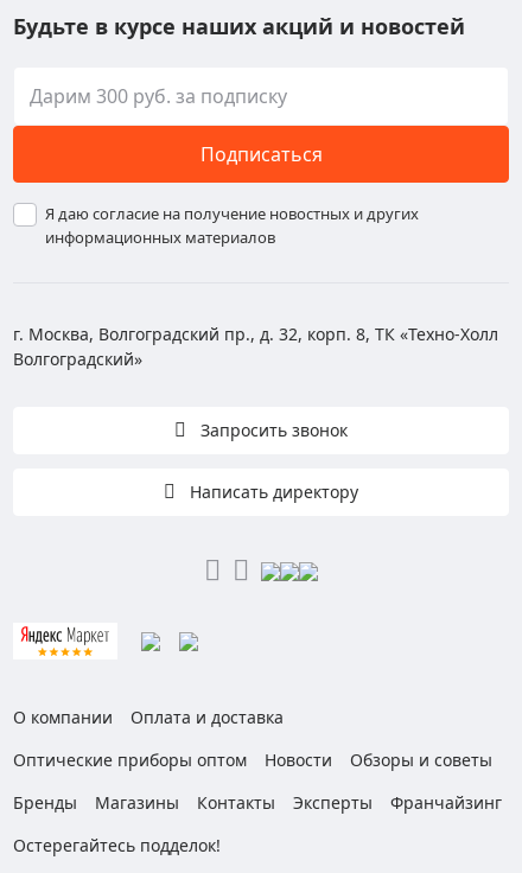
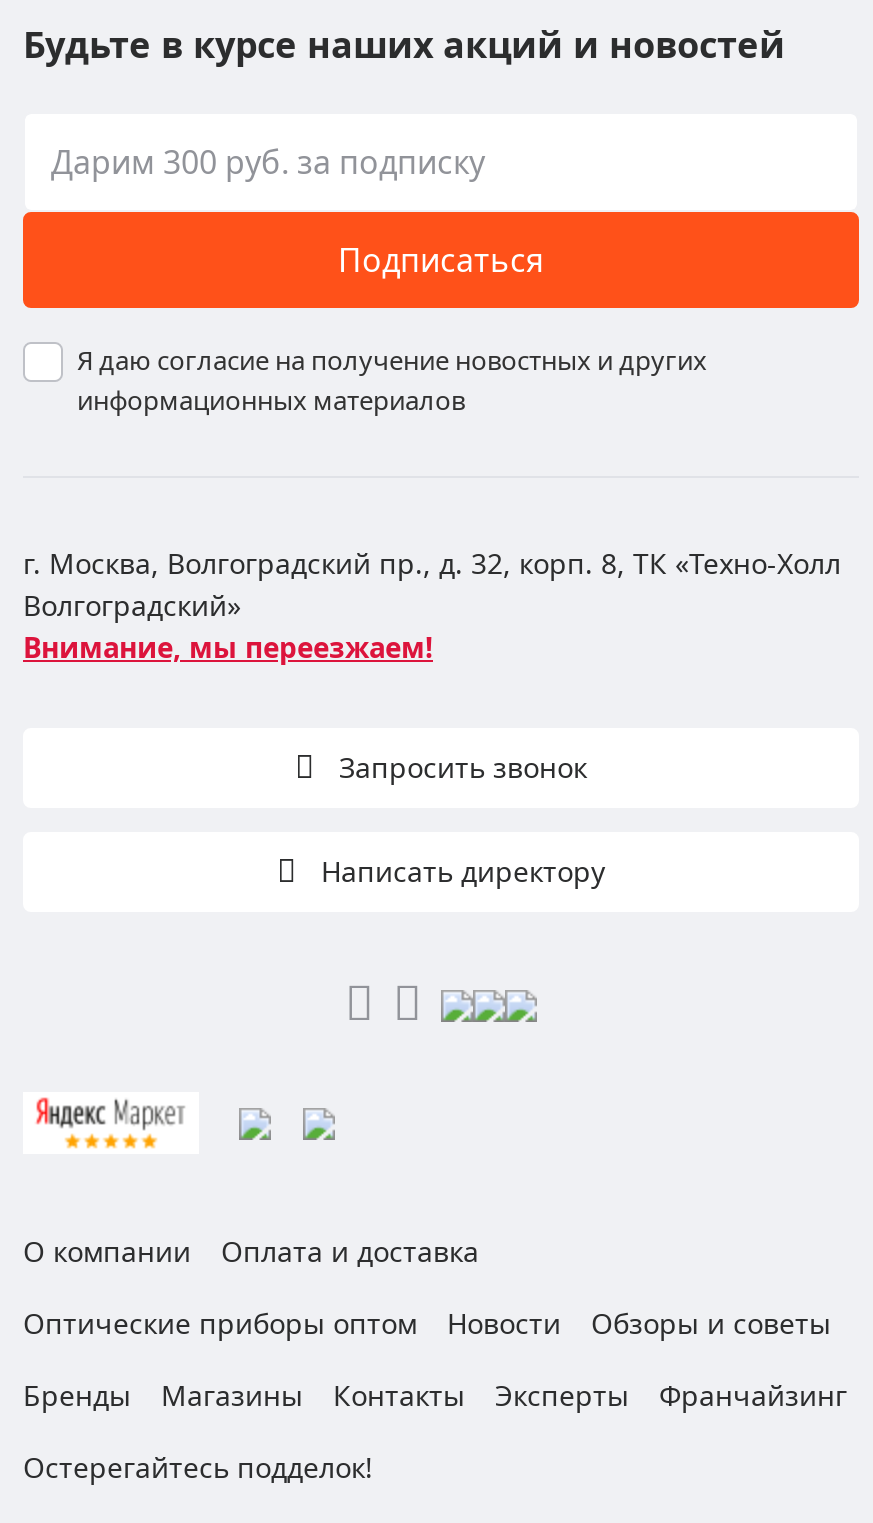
+ Внимание, мы переезжаем!
